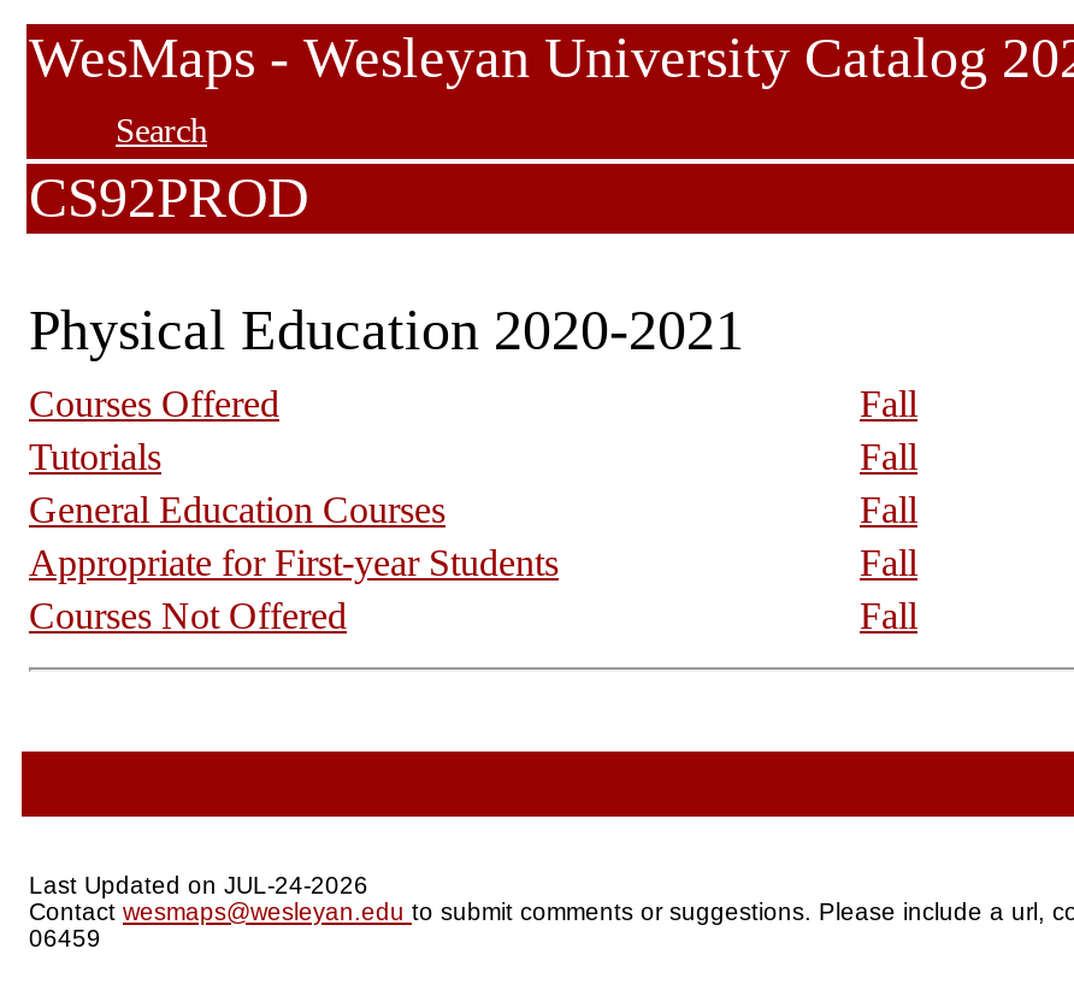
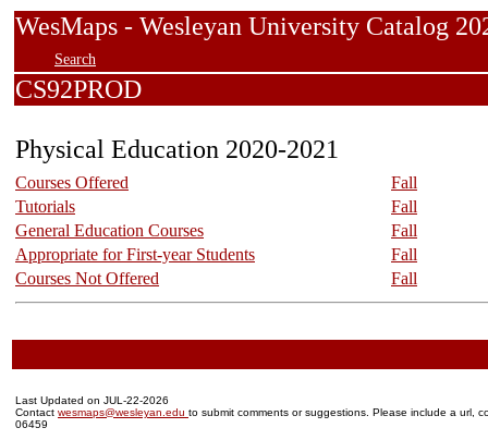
- Last Updated on JUL-24-2026
+ Last Updated on JUL-22-2026
